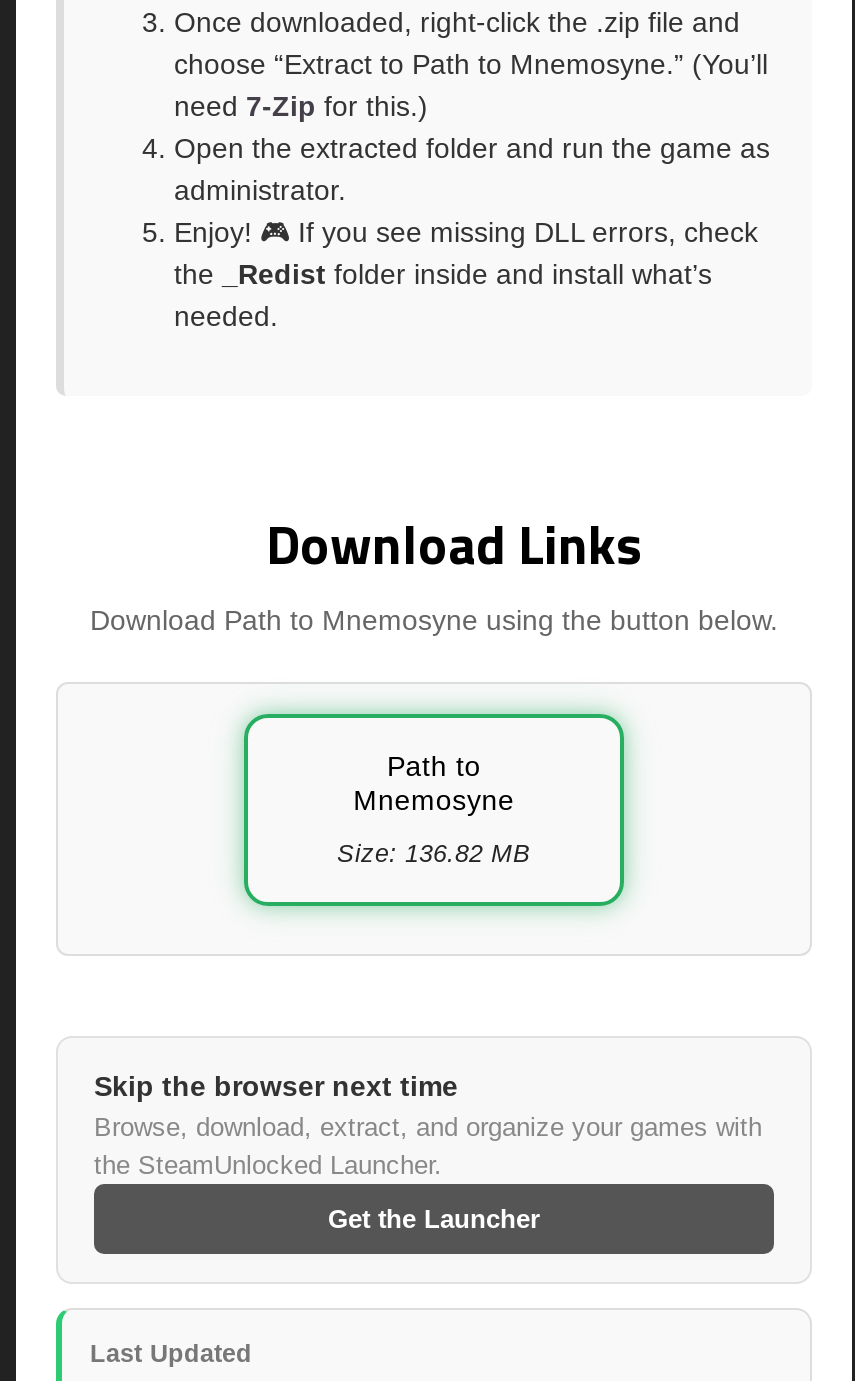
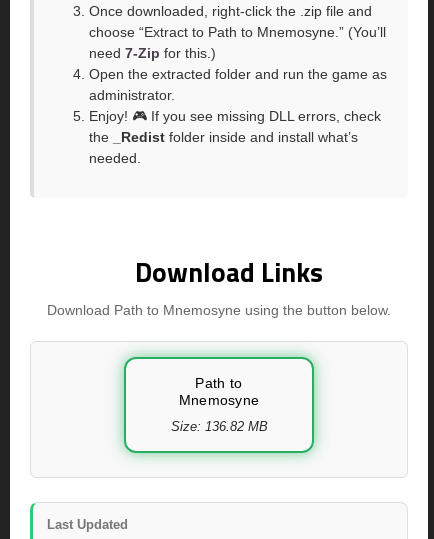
- Skip the browser next time
- Browse, download, extract, and organize your games with
- the SteamUnlocked Launcher.
- Get the Launcher
